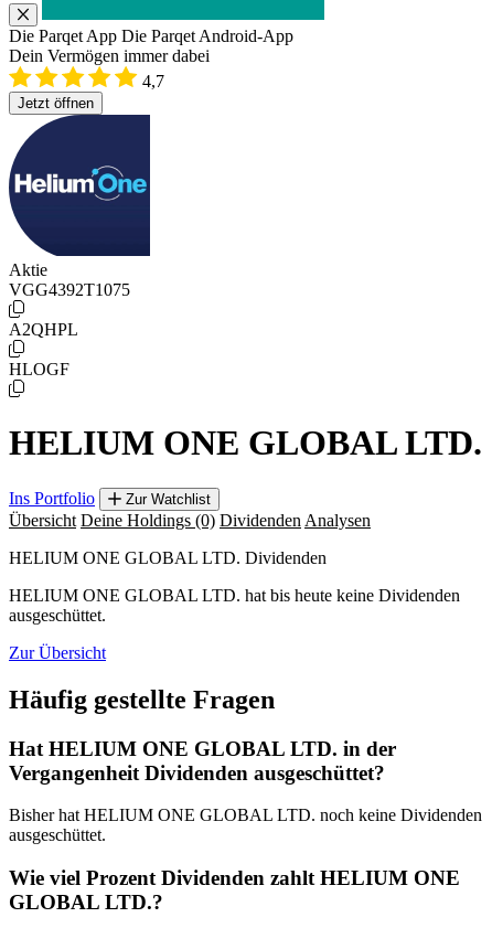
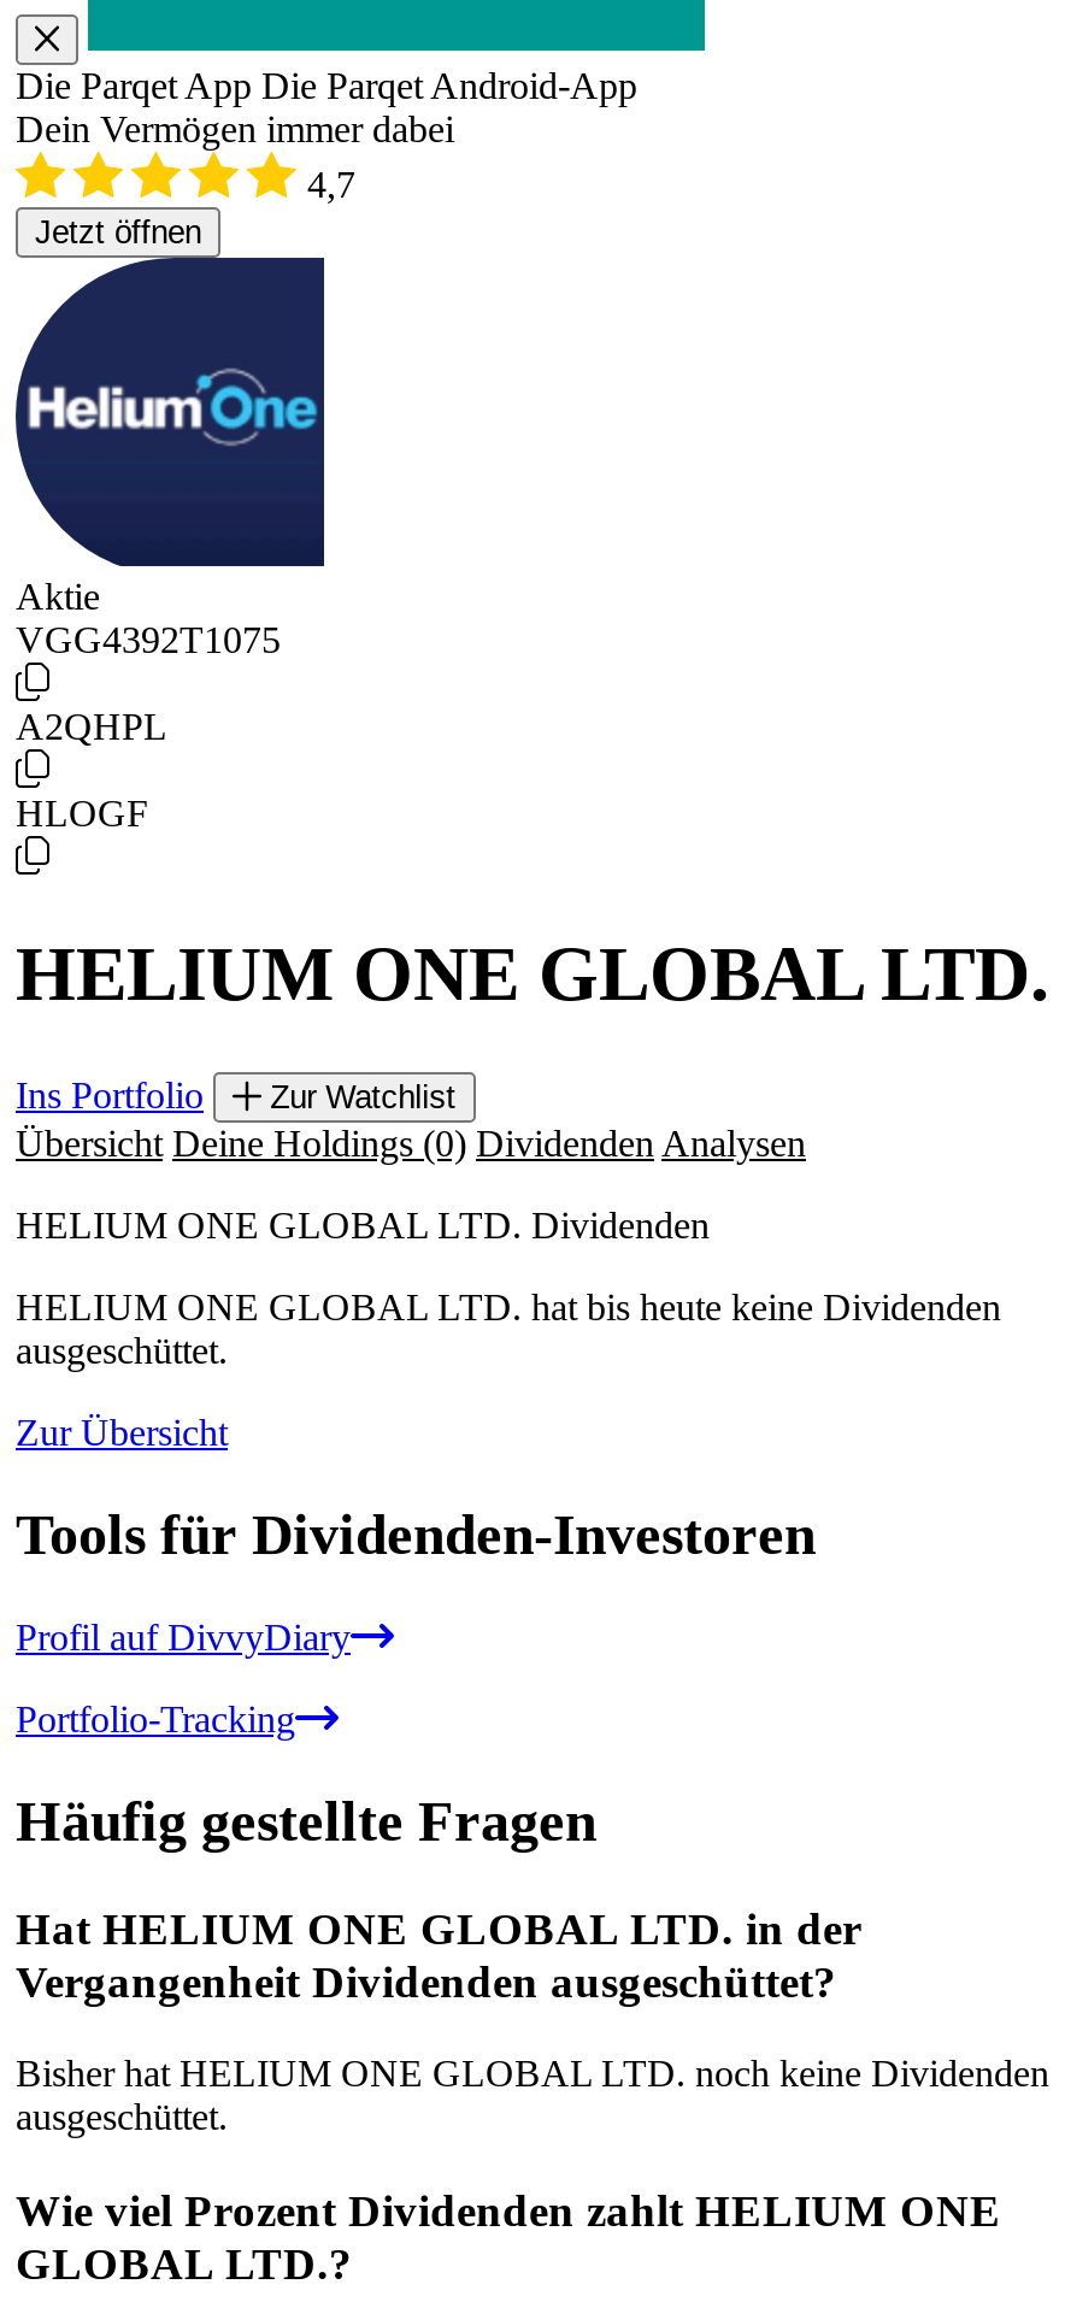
+ Tools für Dividenden-Investoren
+ Profil auf DivvyDiary
+ Portfolio-Tracking
